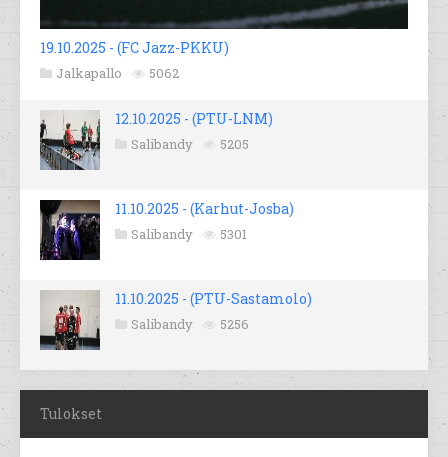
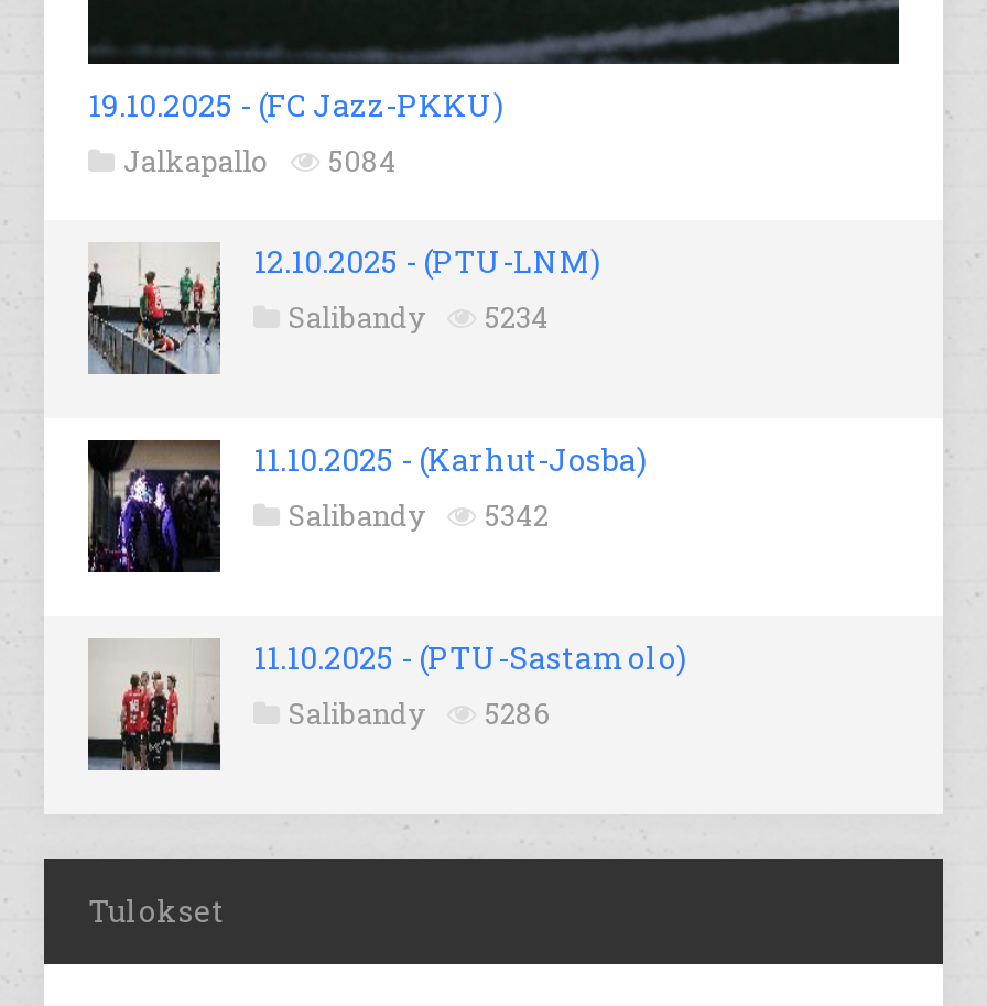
- Jalkapallo 5062
+ Jalkapallo 5084

- Salibandy 5205
+ Salibandy 5234

- Salibandy 5301
+ Salibandy 5342

- Salibandy 5256
+ Salibandy 5286
